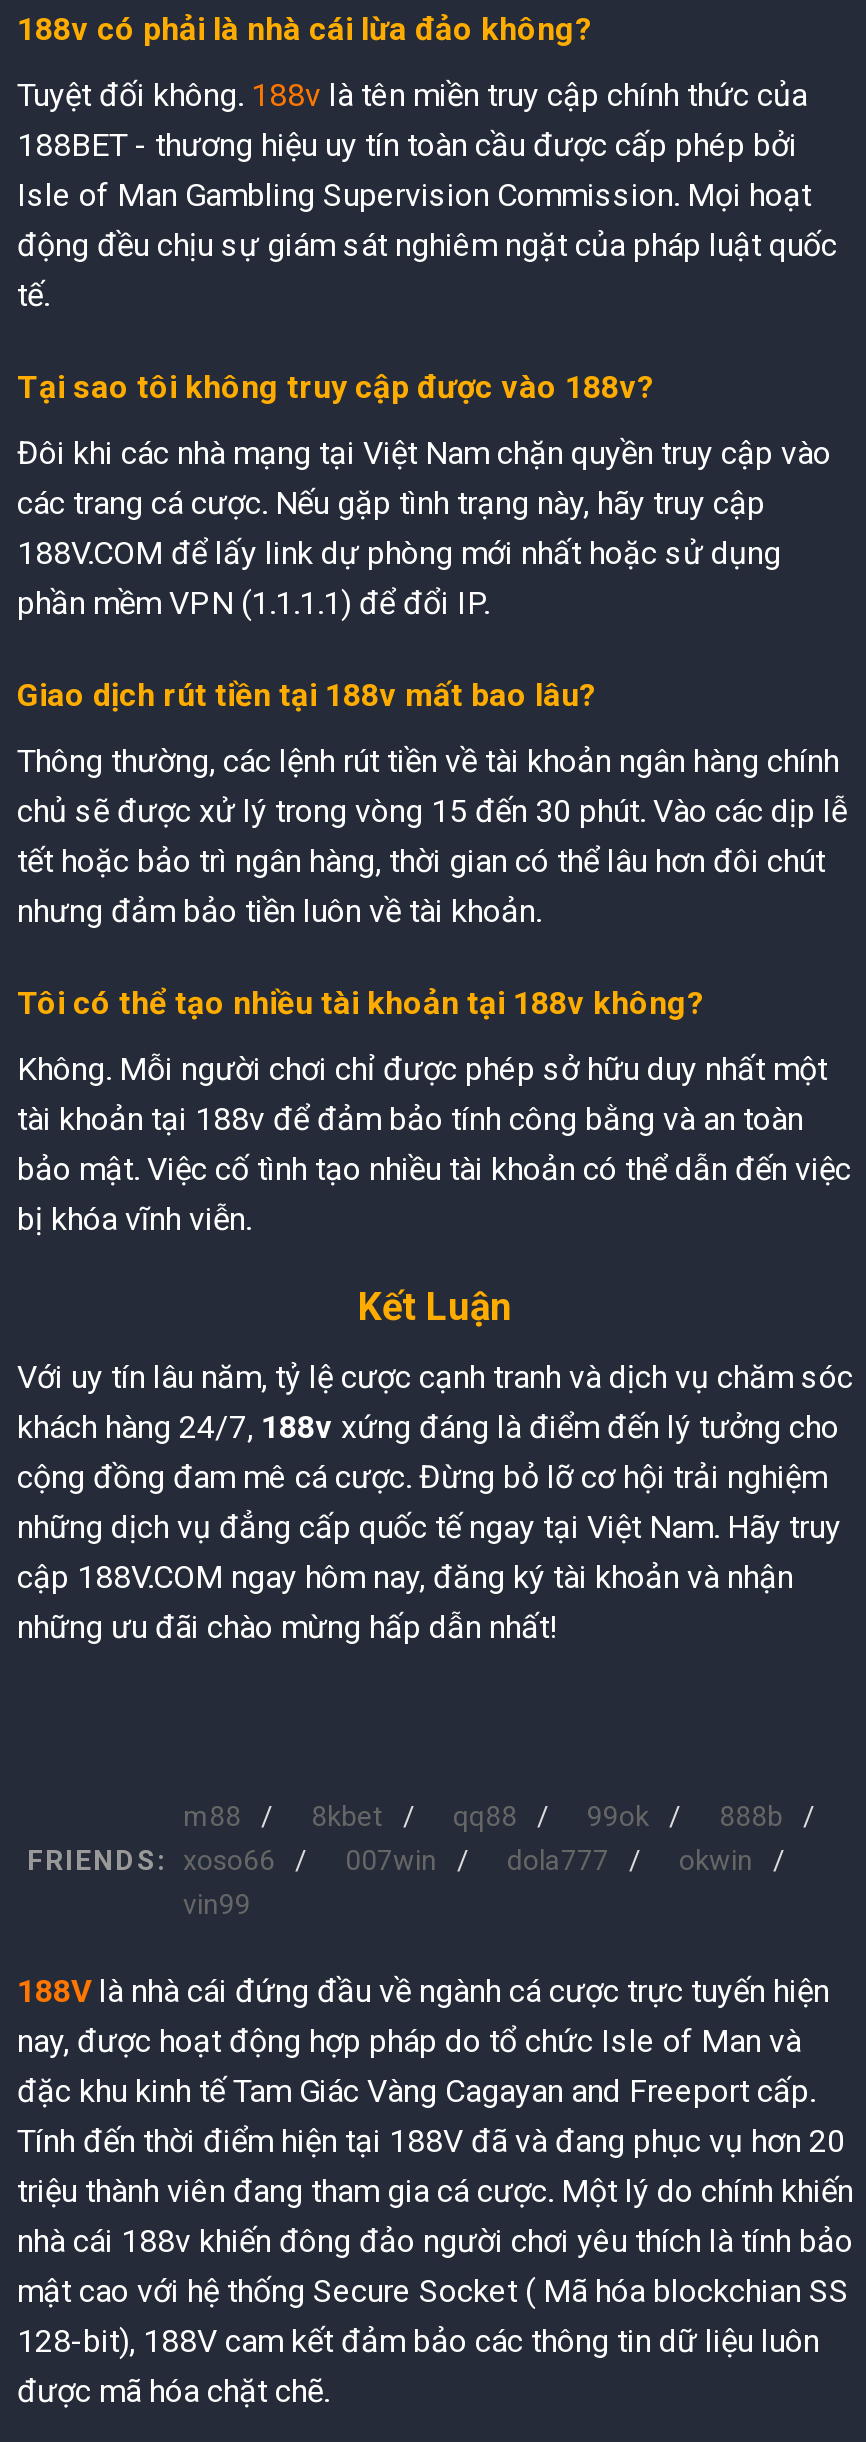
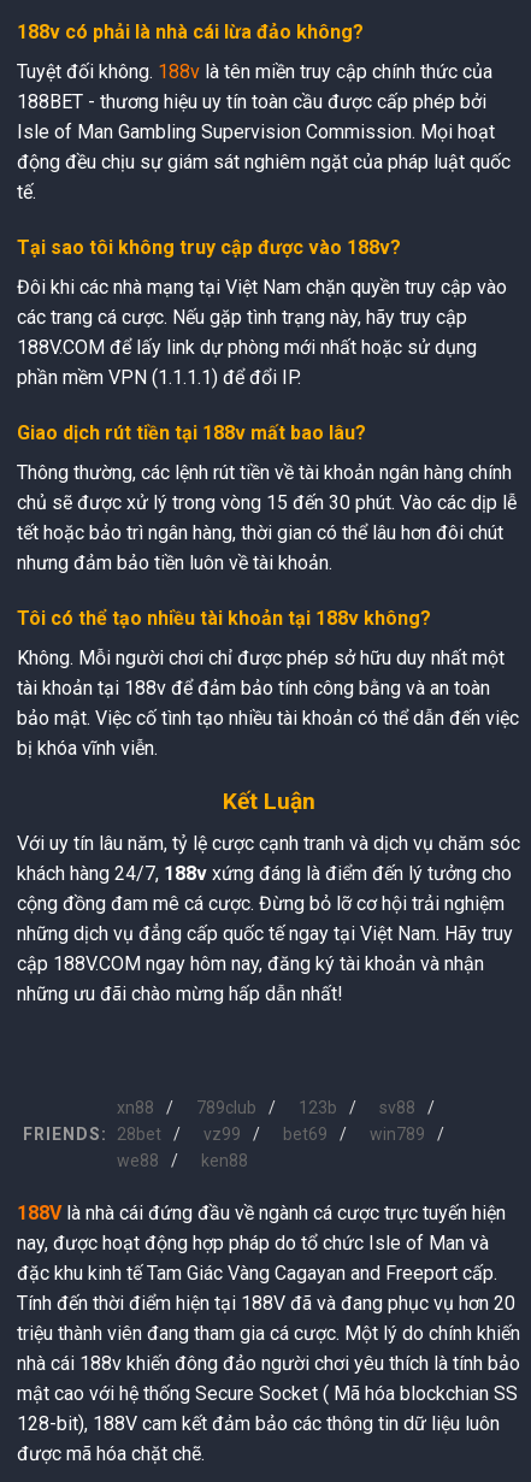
- m88
- 8kbet
- qq88
- 99ok
- 888b
- xoso66
- 007win
- dola777
- okwin
- vin99
+ xn88
+ 789club
+ 123b
+ sv88
+ 28bet
+ vz99
+ bet69
+ win789
+ we88
+ ken88
